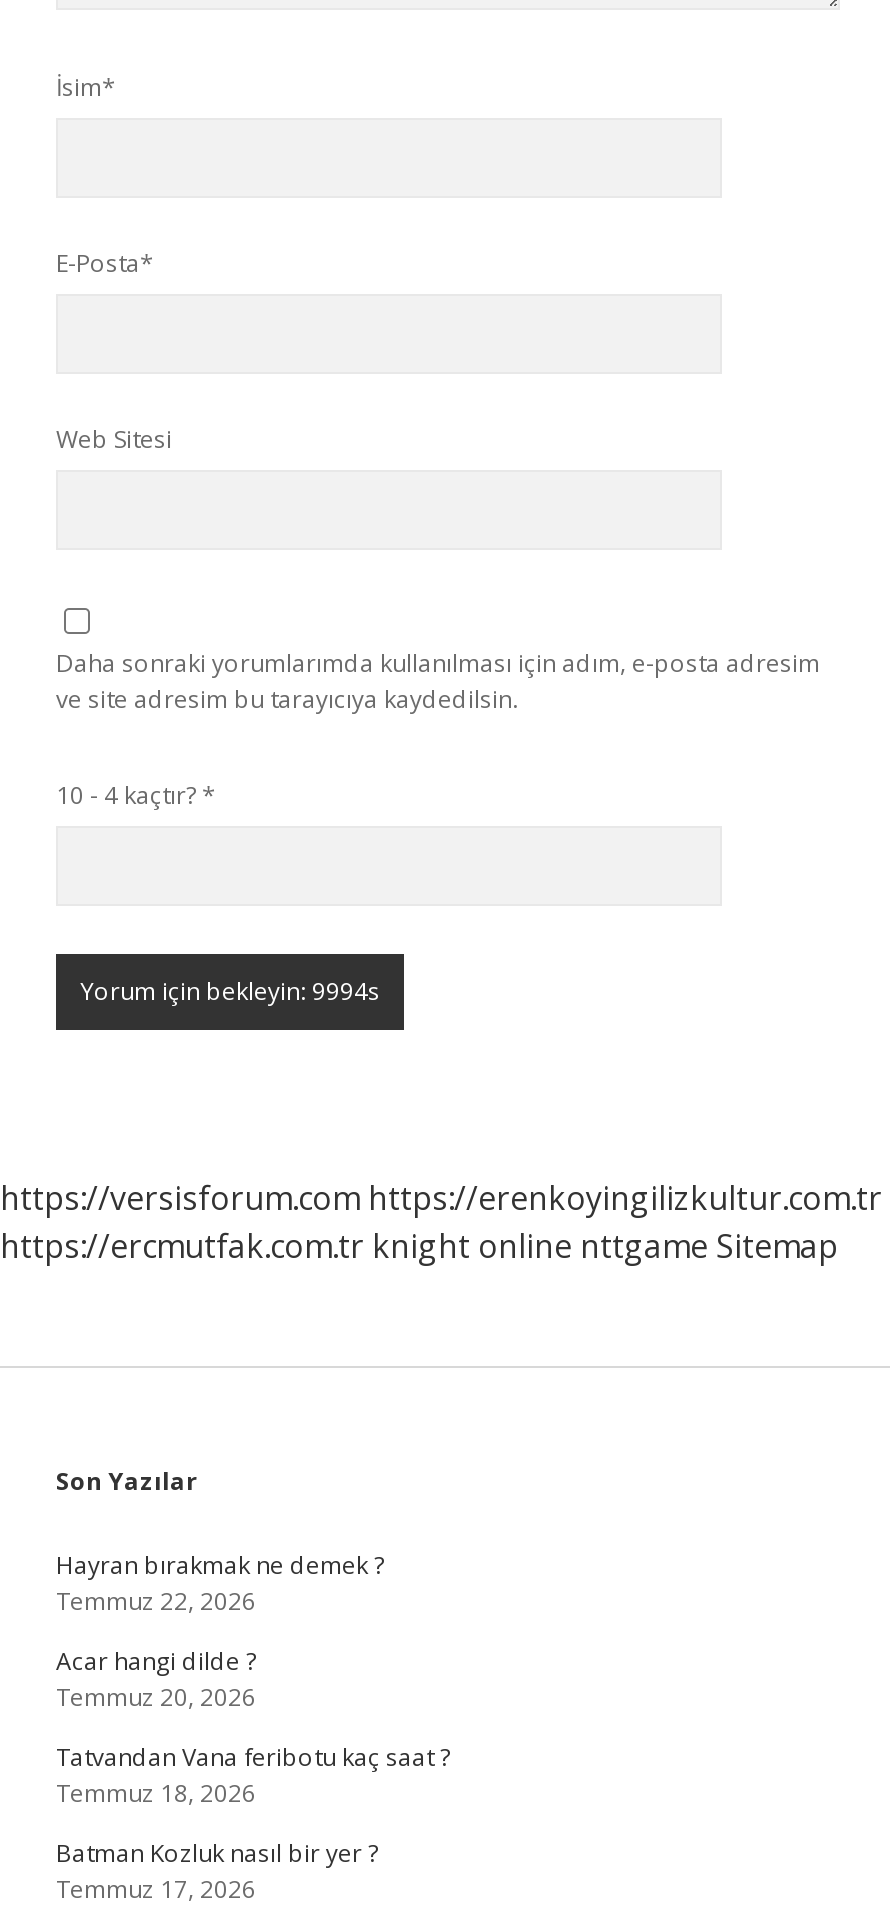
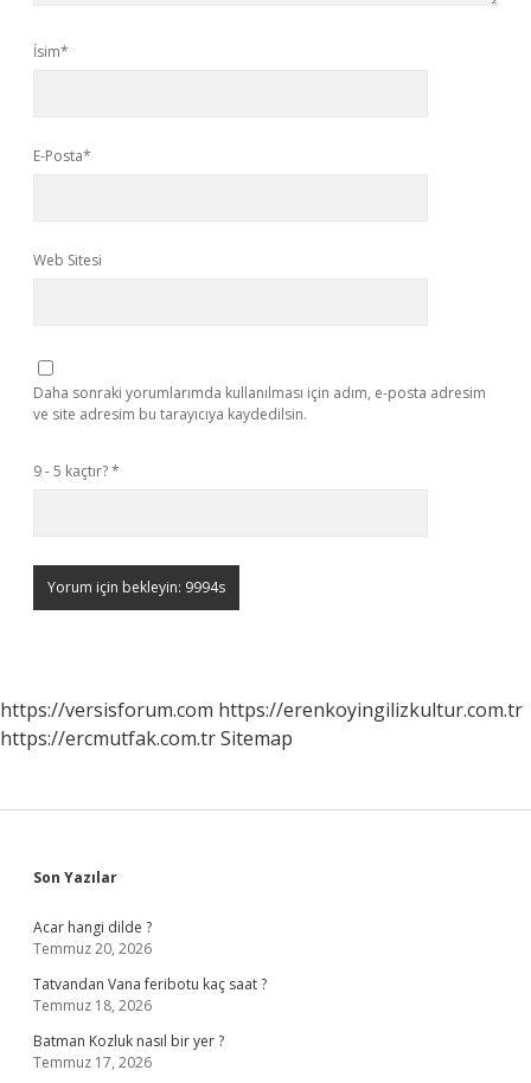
- 10 - 4 kaçtır? *
+ 9 - 5 kaçtır? *

- https://ercmutfak.com.tr knight online nttgame Sitemap
+ https://ercmutfak.com.tr Sitemap

- Hayran bırakmak ne demek ?
- Temmuz 22, 2026
